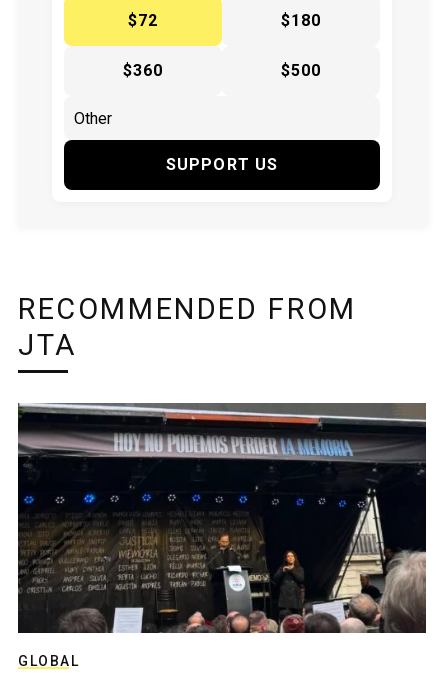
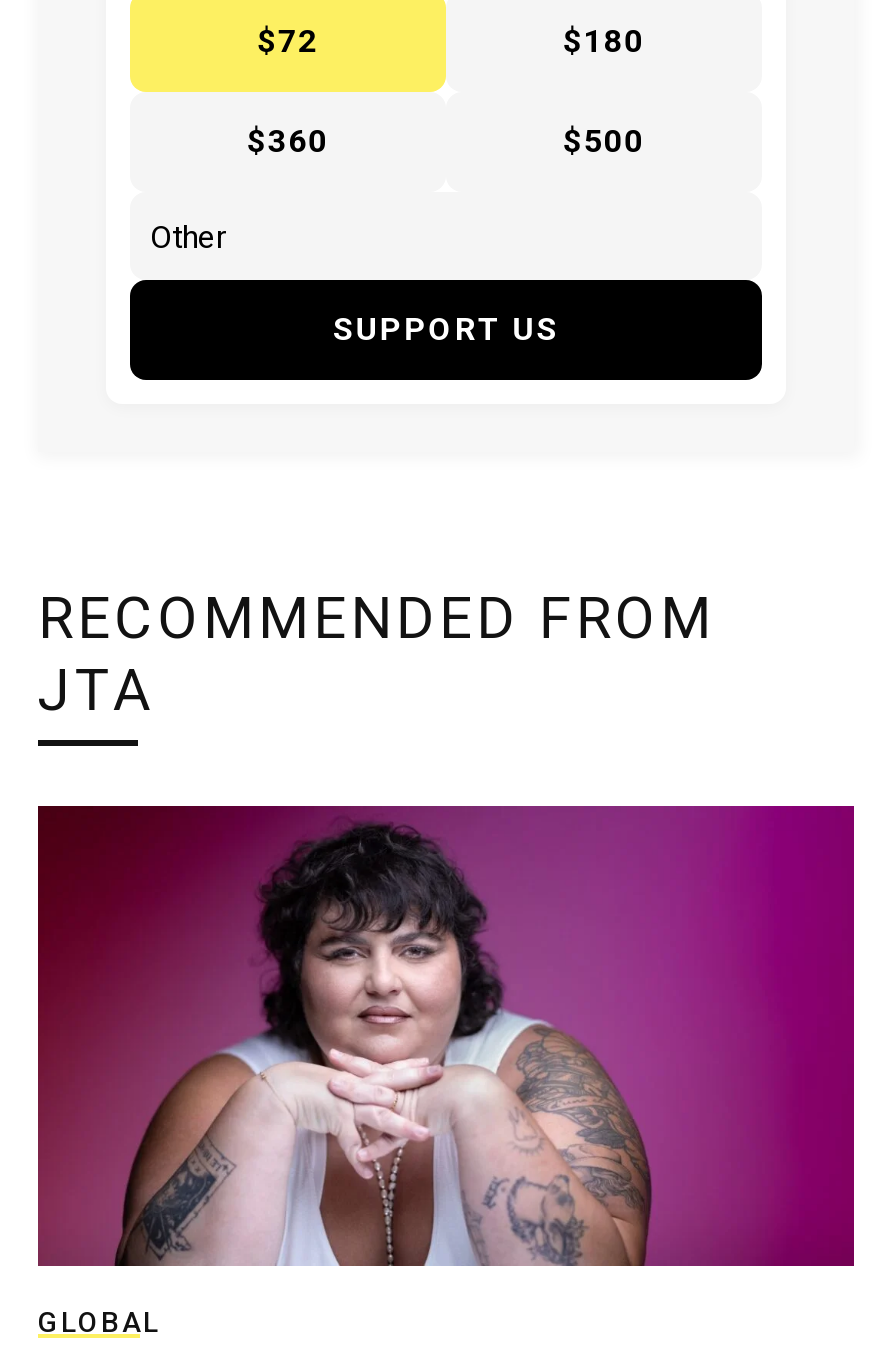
- [image]
+ [image]
